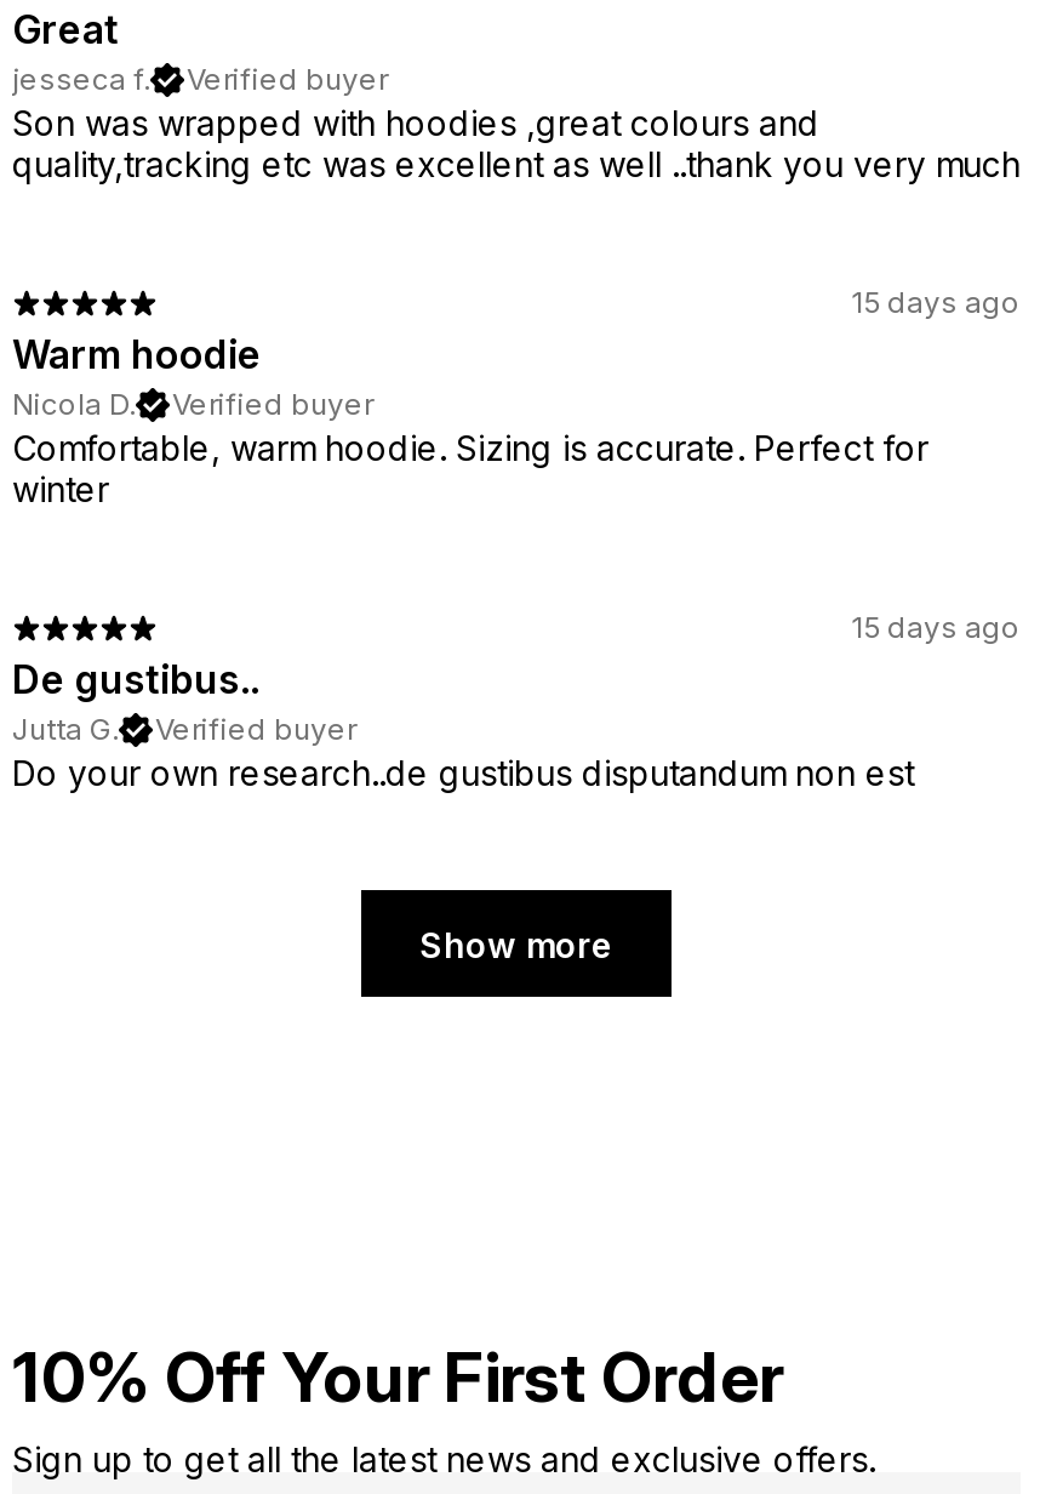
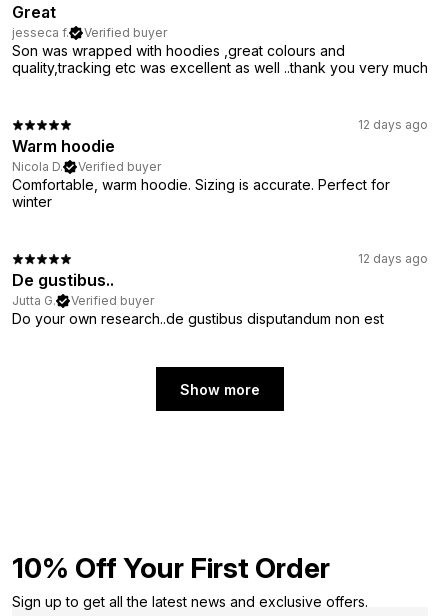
- 15 days ago
+ 12 days ago

- 15 days ago
+ 12 days ago
